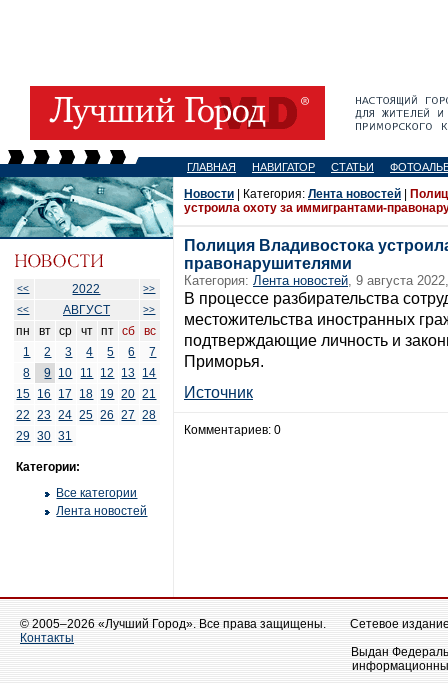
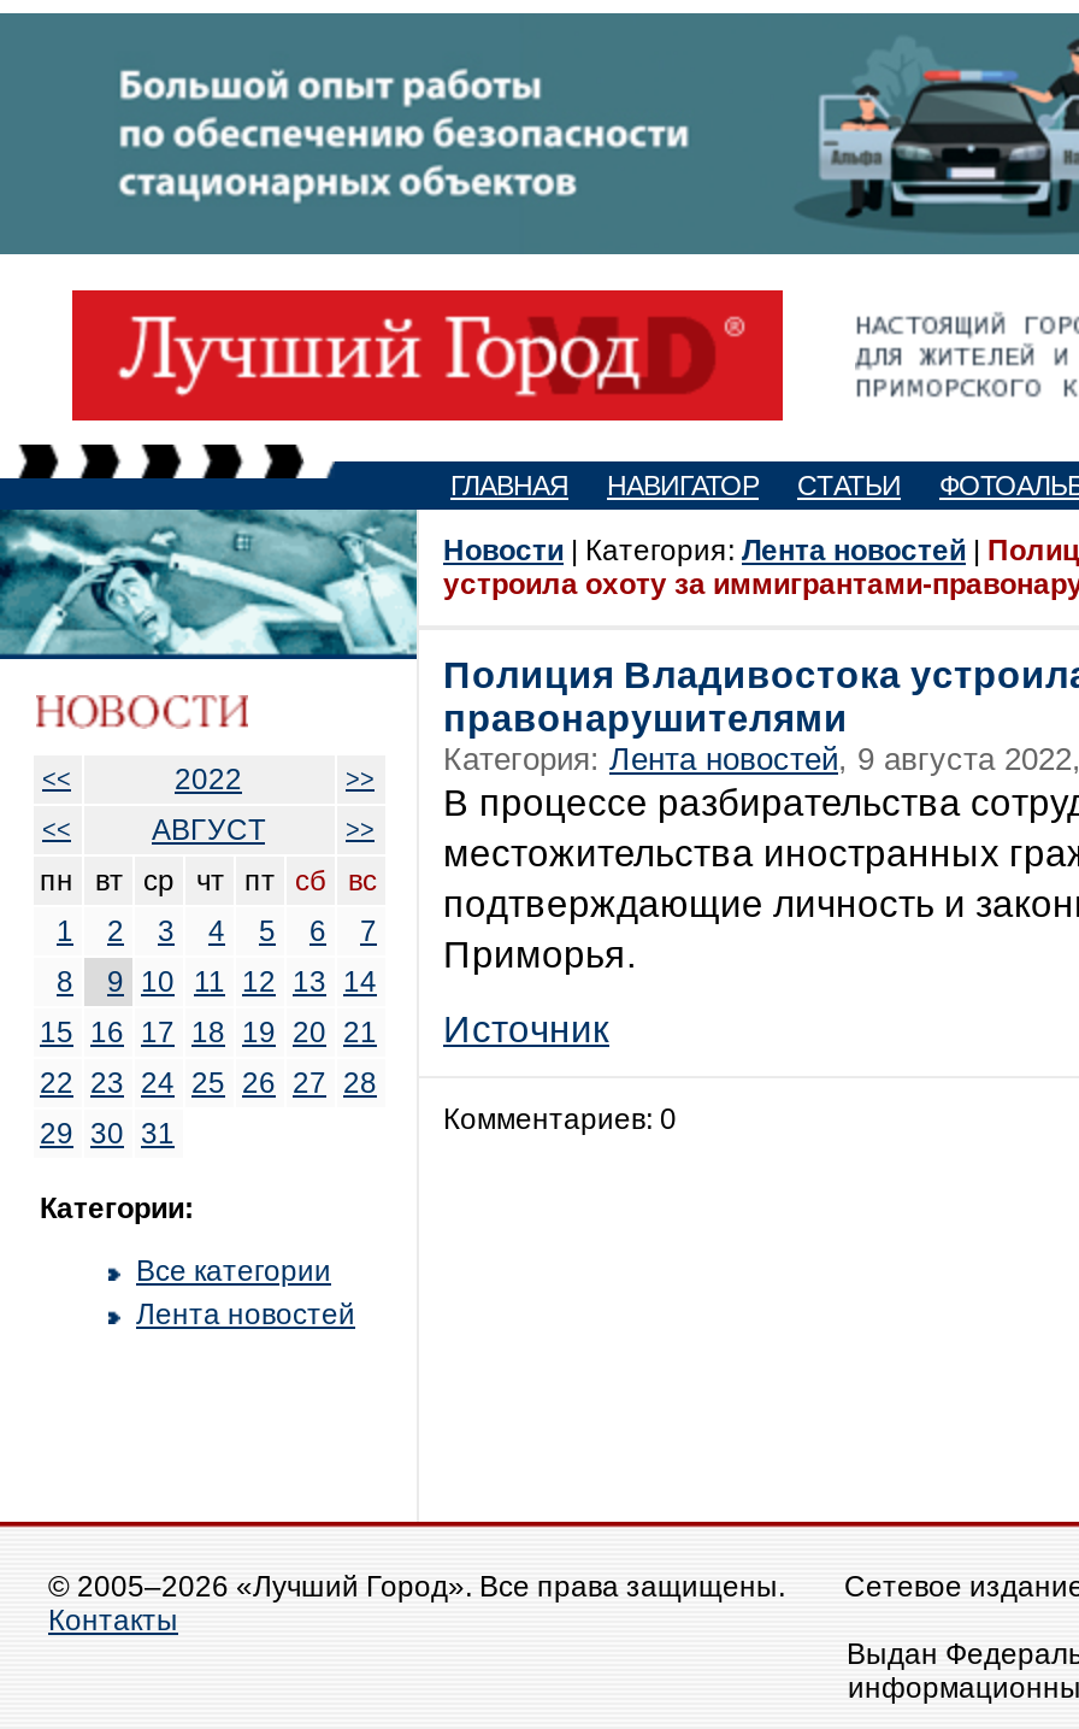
+ [image]
